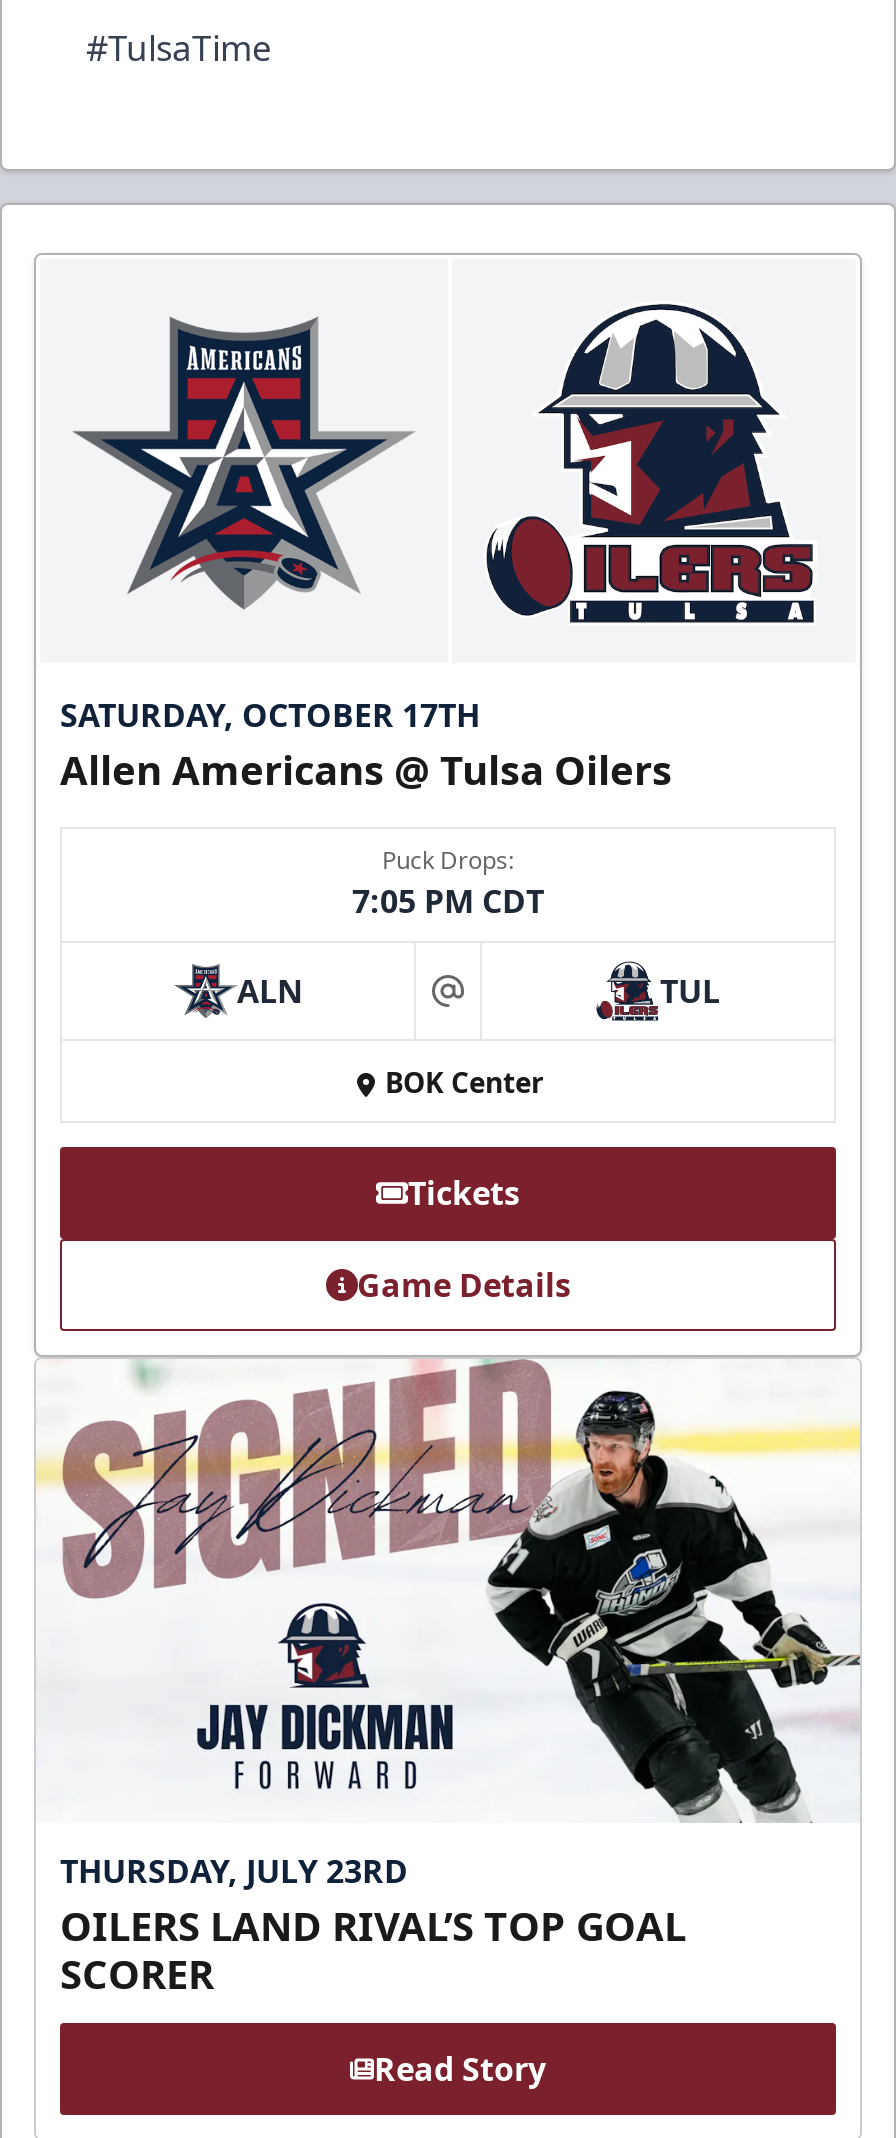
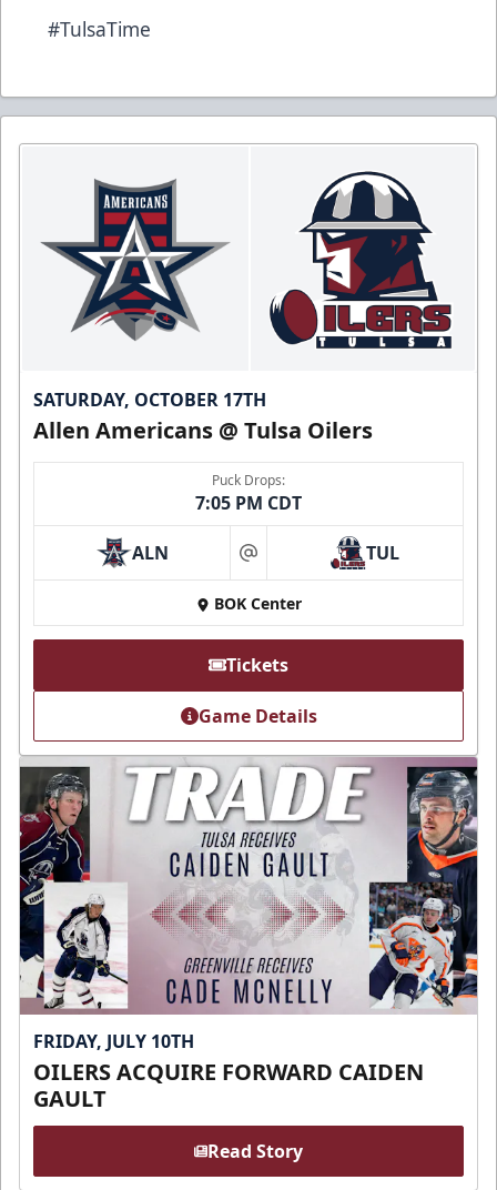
- [image]
- THURSDAY, JULY 23RD
- OILERS LAND RIVAL’S TOP GOAL
- SCORER
+ [image]
+ FRIDAY, JULY 10TH
+ OILERS ACQUIRE FORWARD CAIDEN
+ GAULT
